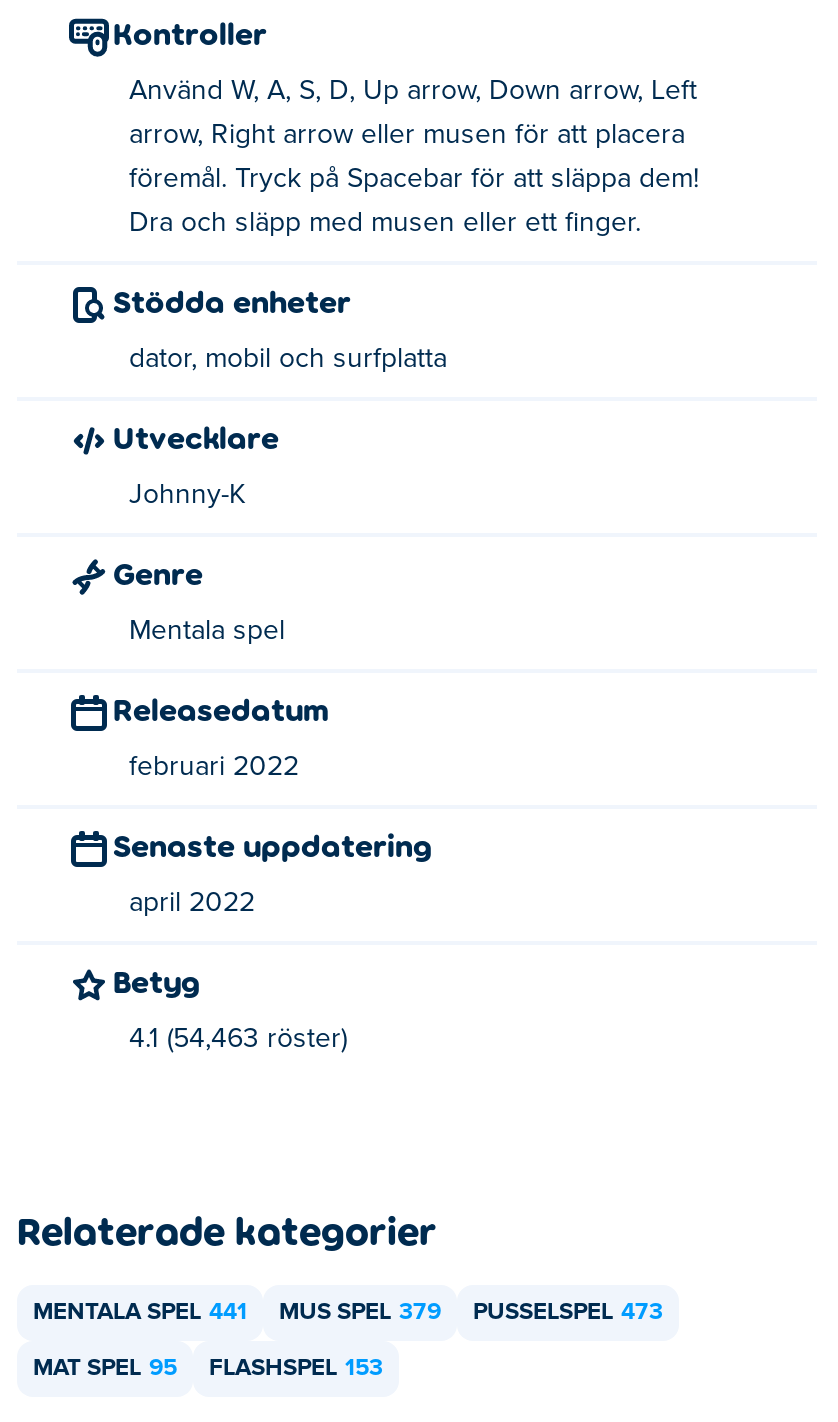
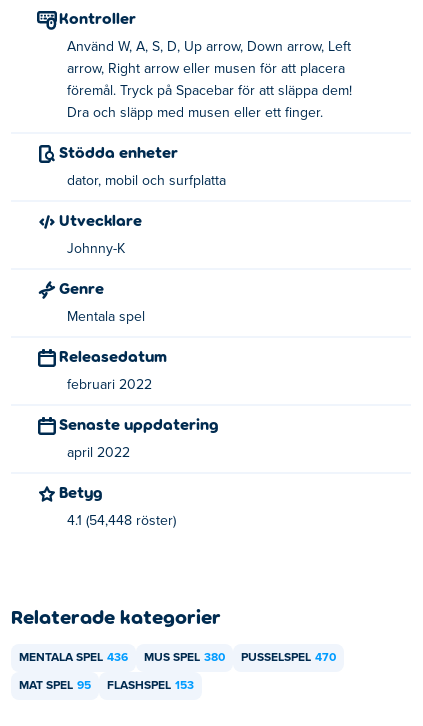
- 4.1 (54,463 röster)
+ 4.1 (54,448 röster)

- MENTALA SPEL 441
+ MENTALA SPEL 436

- MUS SPEL 379
+ MUS SPEL 380

- PUSSELSPEL 473
+ PUSSELSPEL 470
